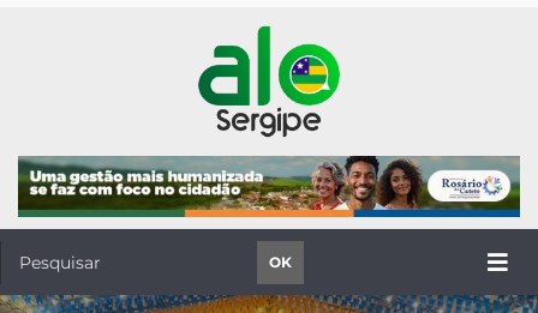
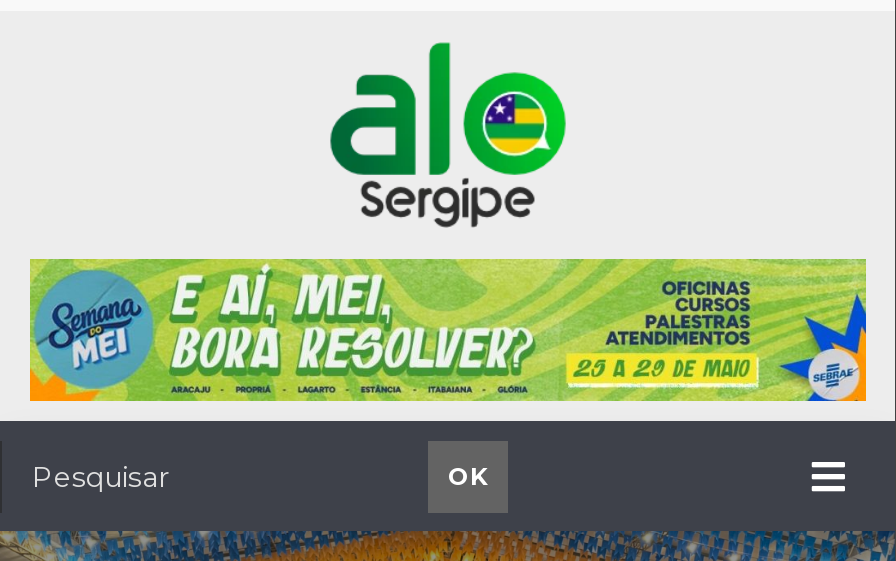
- [image]
+ [image]
